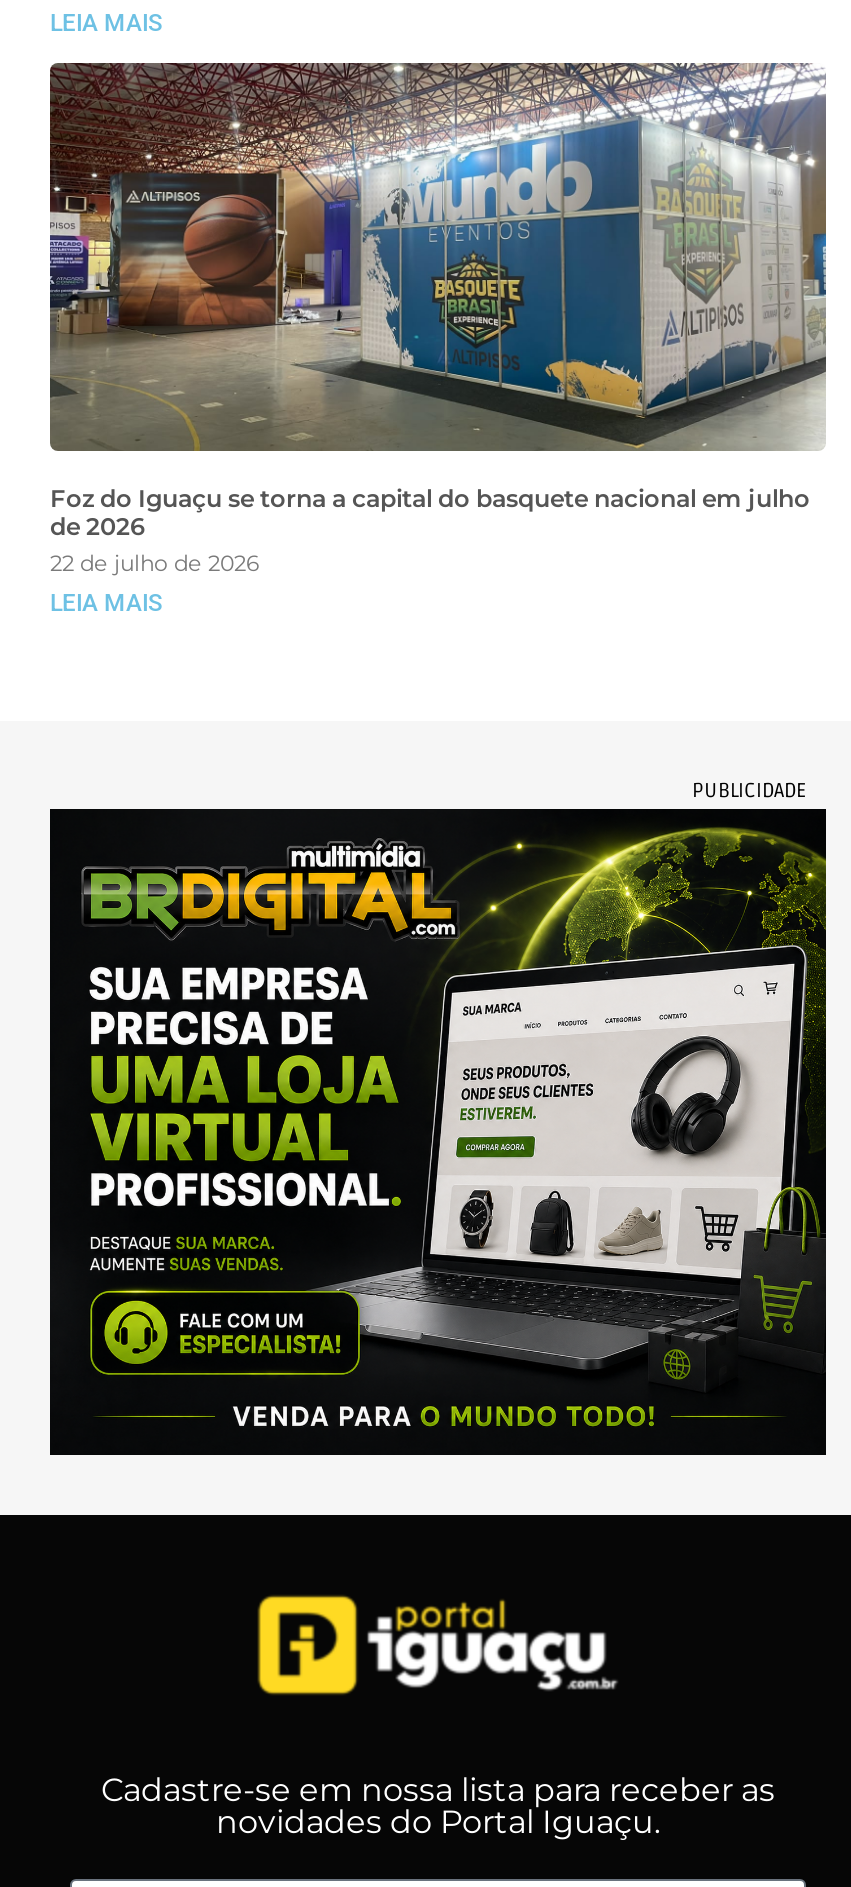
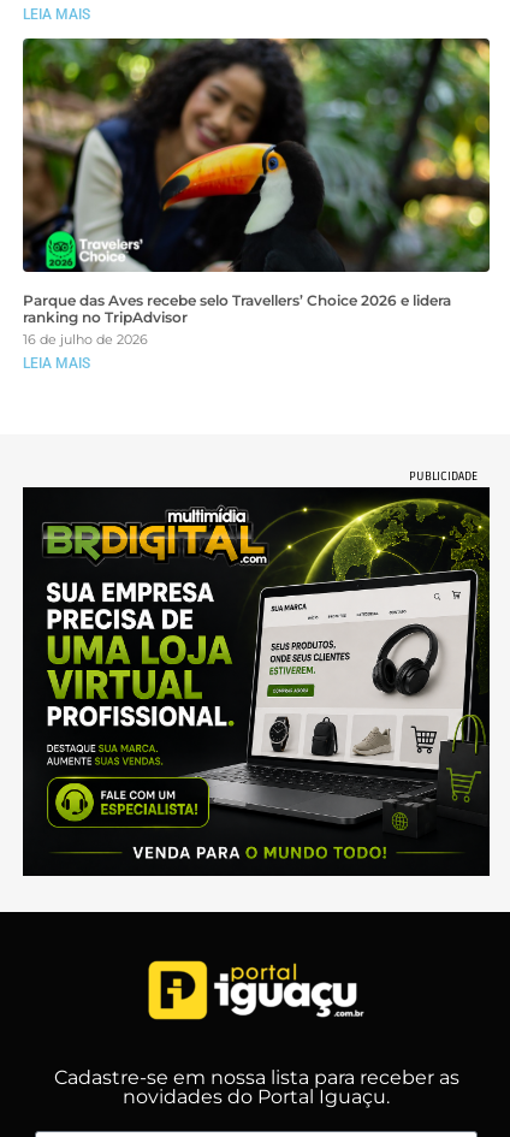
- [image]
- Foz do Iguaçu se torna a capital do basquete nacional em julho
- de 2026
- 22 de julho de 2026
+ [image]
+ Parque das Aves recebe selo Travellers’ Choice 2026 e lidera
+ ranking no TripAdvisor
+ 16 de julho de 2026
